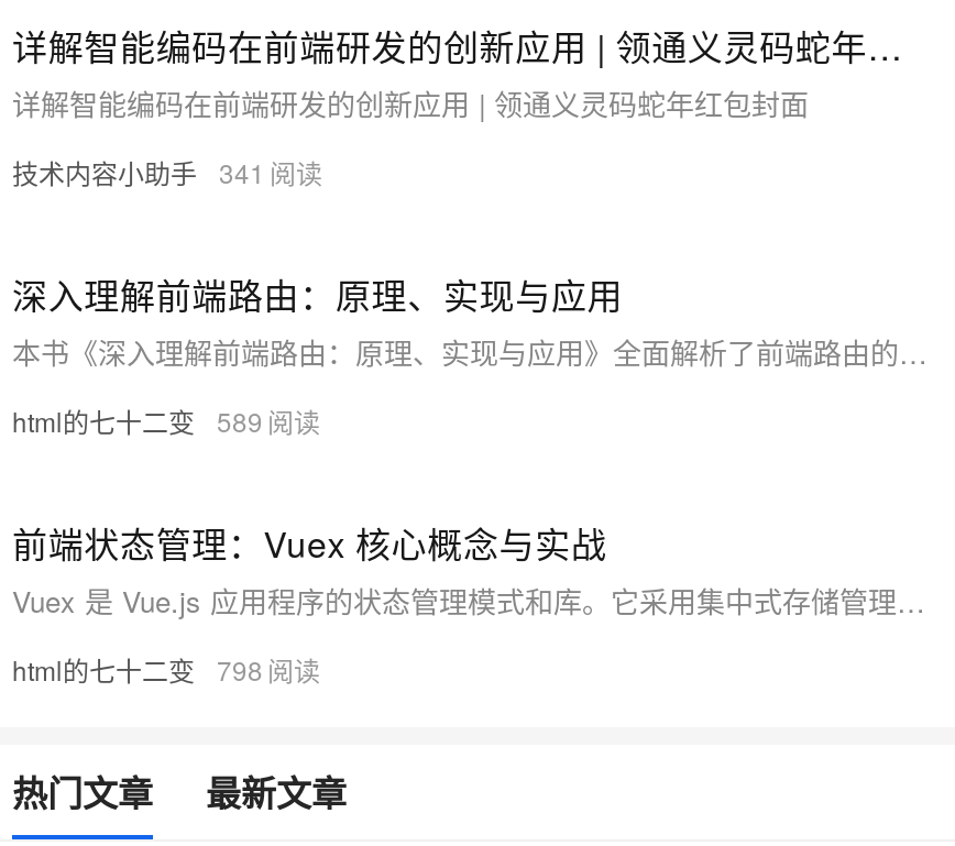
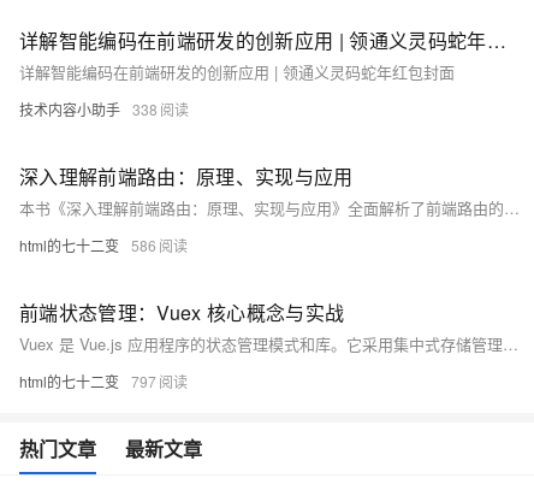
- 技术内容小助手 341
+ 技术内容小助手 338

- html的七十二变 589
+ html的七十二变 586

- html的七十二变 798
+ html的七十二变 797
